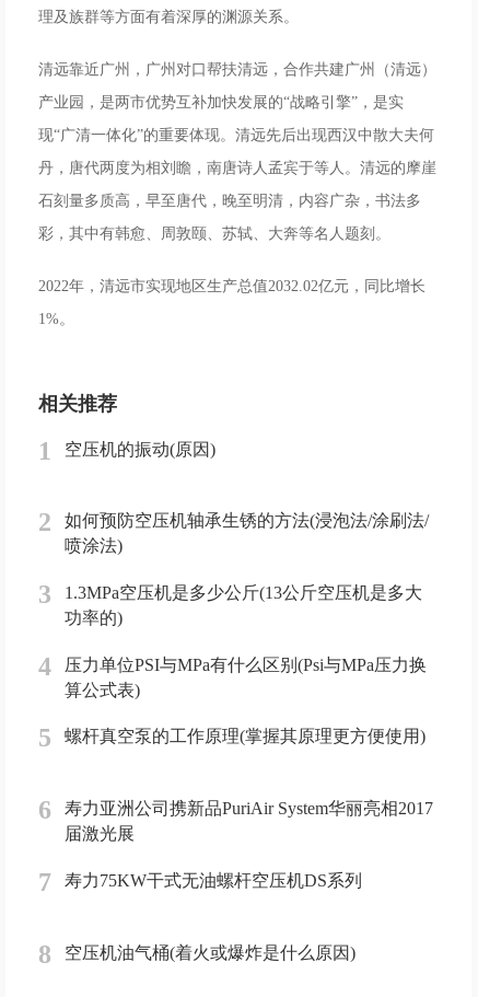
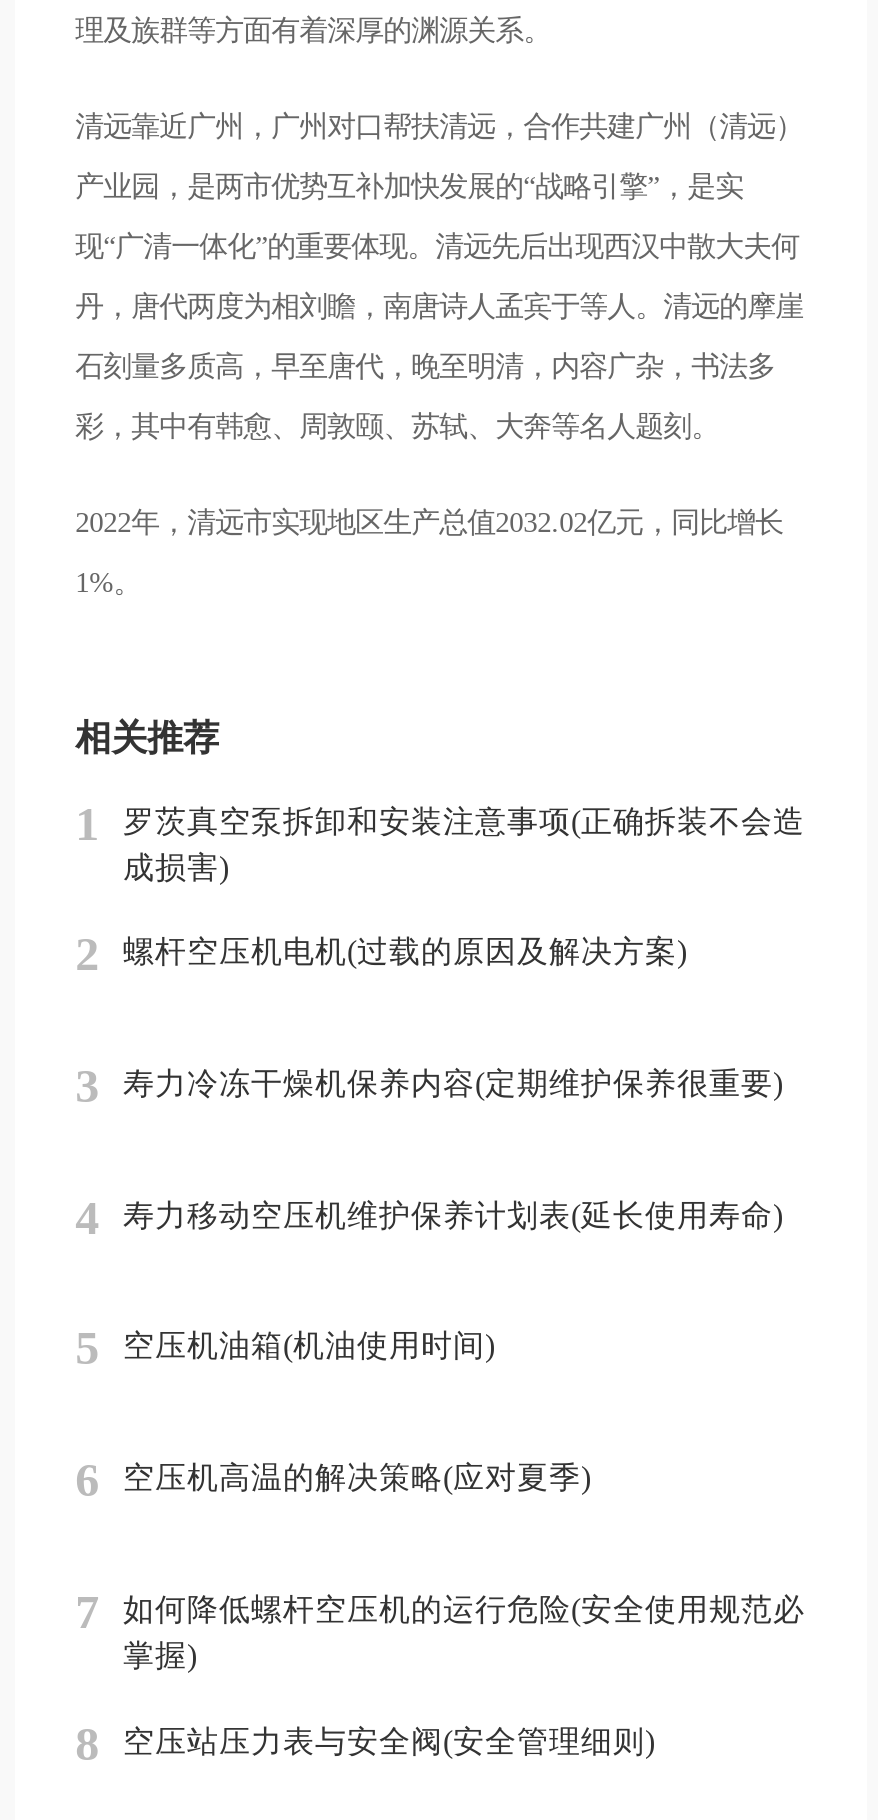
- 空压机的振动(原因)
+ 罗茨真空泵拆卸和安装注意事项(正确拆装不会造
+ 成损害)

- 如何预防空压机轴承生锈的方法(浸泡法/涂刷法/
- 喷涂法)
+ 螺杆空压机电机(过载的原因及解决方案)

- 1.3MPa空压机是多少公斤(13公斤空压机是多大
- 功率的)
+ 寿力冷冻干燥机保养内容(定期维护保养很重要)

- 压力单位PSI与MPa有什么区别(Psi与MPa压力换
- 算公式表)
+ 寿力移动空压机维护保养计划表(延长使用寿命)

- 螺杆真空泵的工作原理(掌握其原理更方便使用)
+ 空压机油箱(机油使用时间)

- 寿力亚洲公司携新品PuriAir System华丽亮相2017
- 届激光展
+ 空压机高温的解决策略(应对夏季)

- 寿力75KW干式无油螺杆空压机DS系列
+ 如何降低螺杆空压机的运行危险(安全使用规范必
+ 掌握)

- 空压机油气桶(着火或爆炸是什么原因)
+ 空压站压力表与安全阀(安全管理细则)
